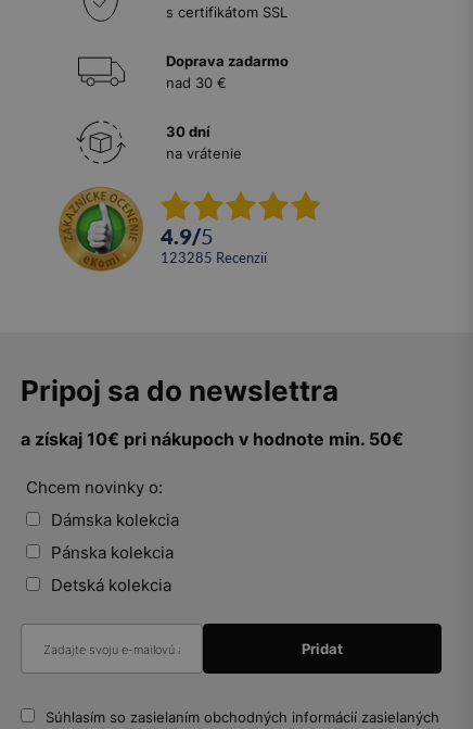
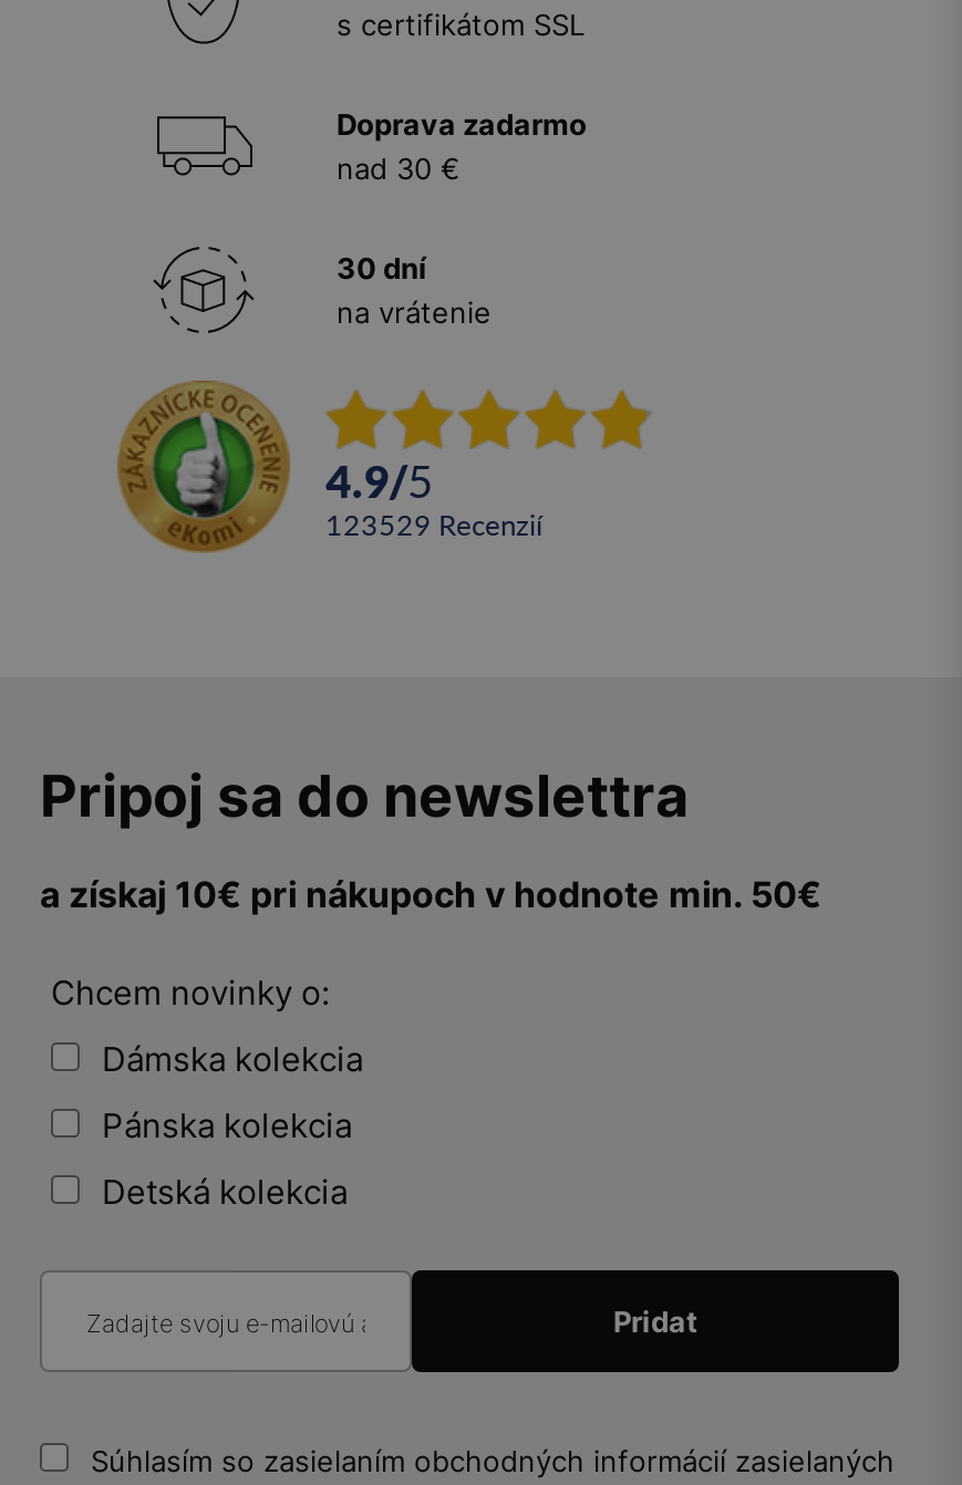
- 123285 recenzií
+ 123529 recenzií
